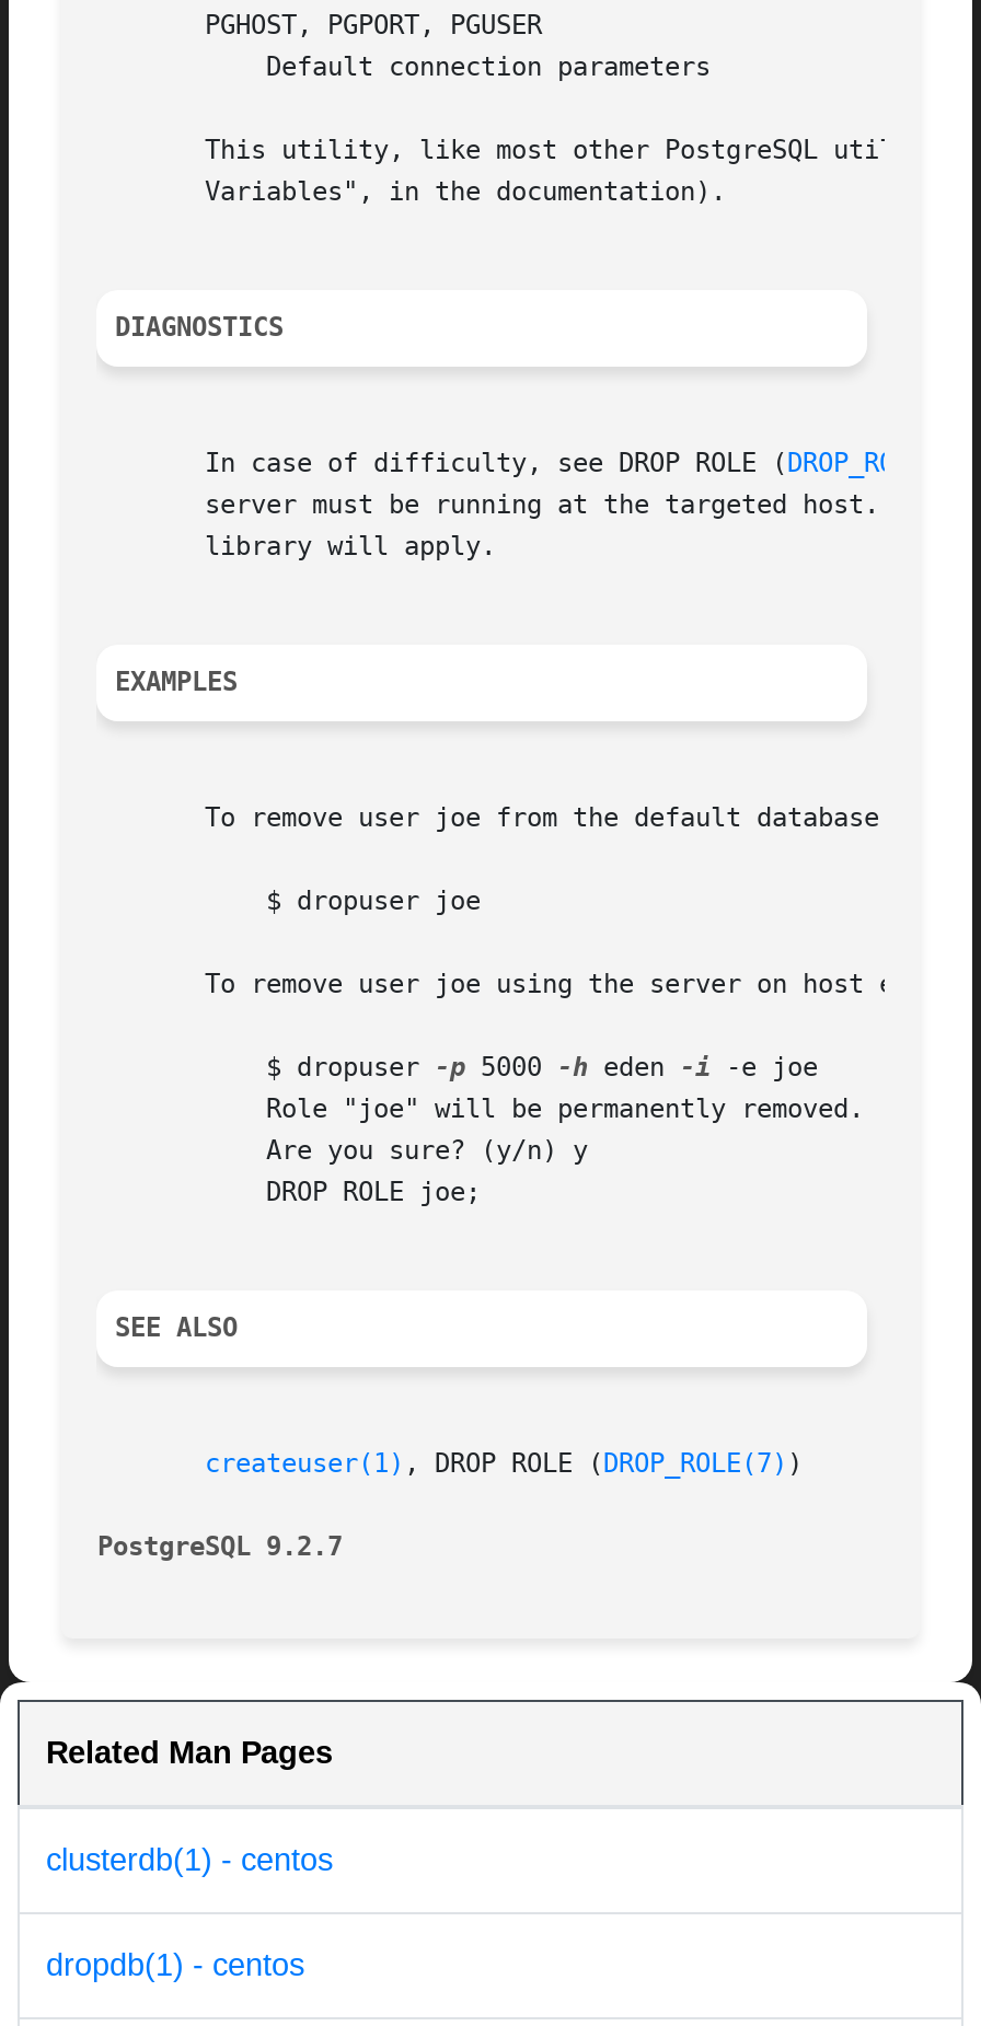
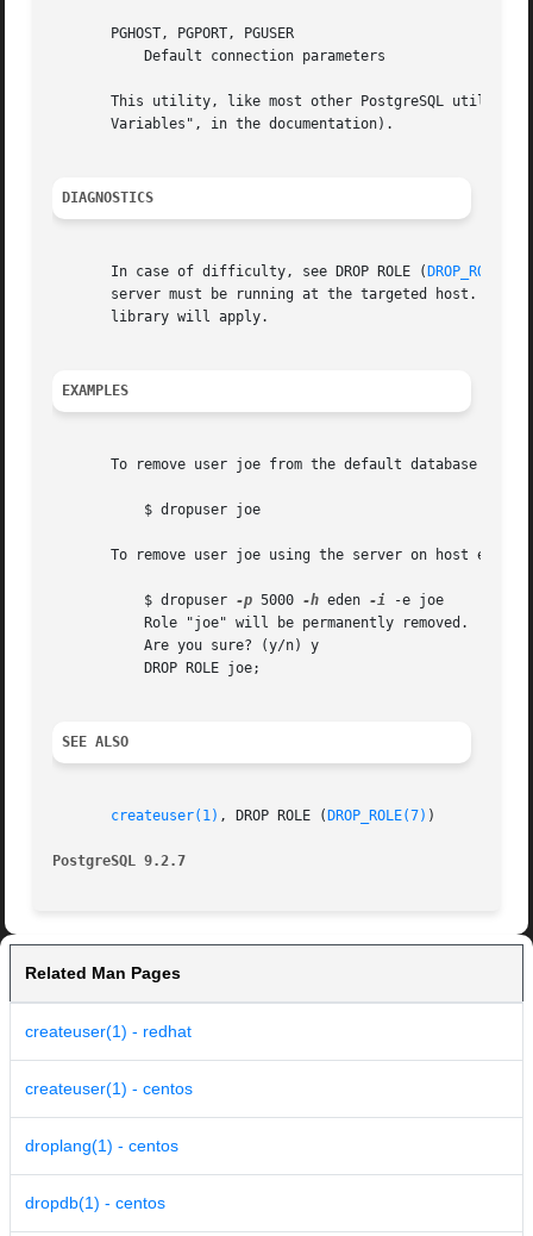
- clusterdb(1) - centos
+ createuser(1) - redhat
+ createuser(1) - centos
+ droplang(1) - centos
